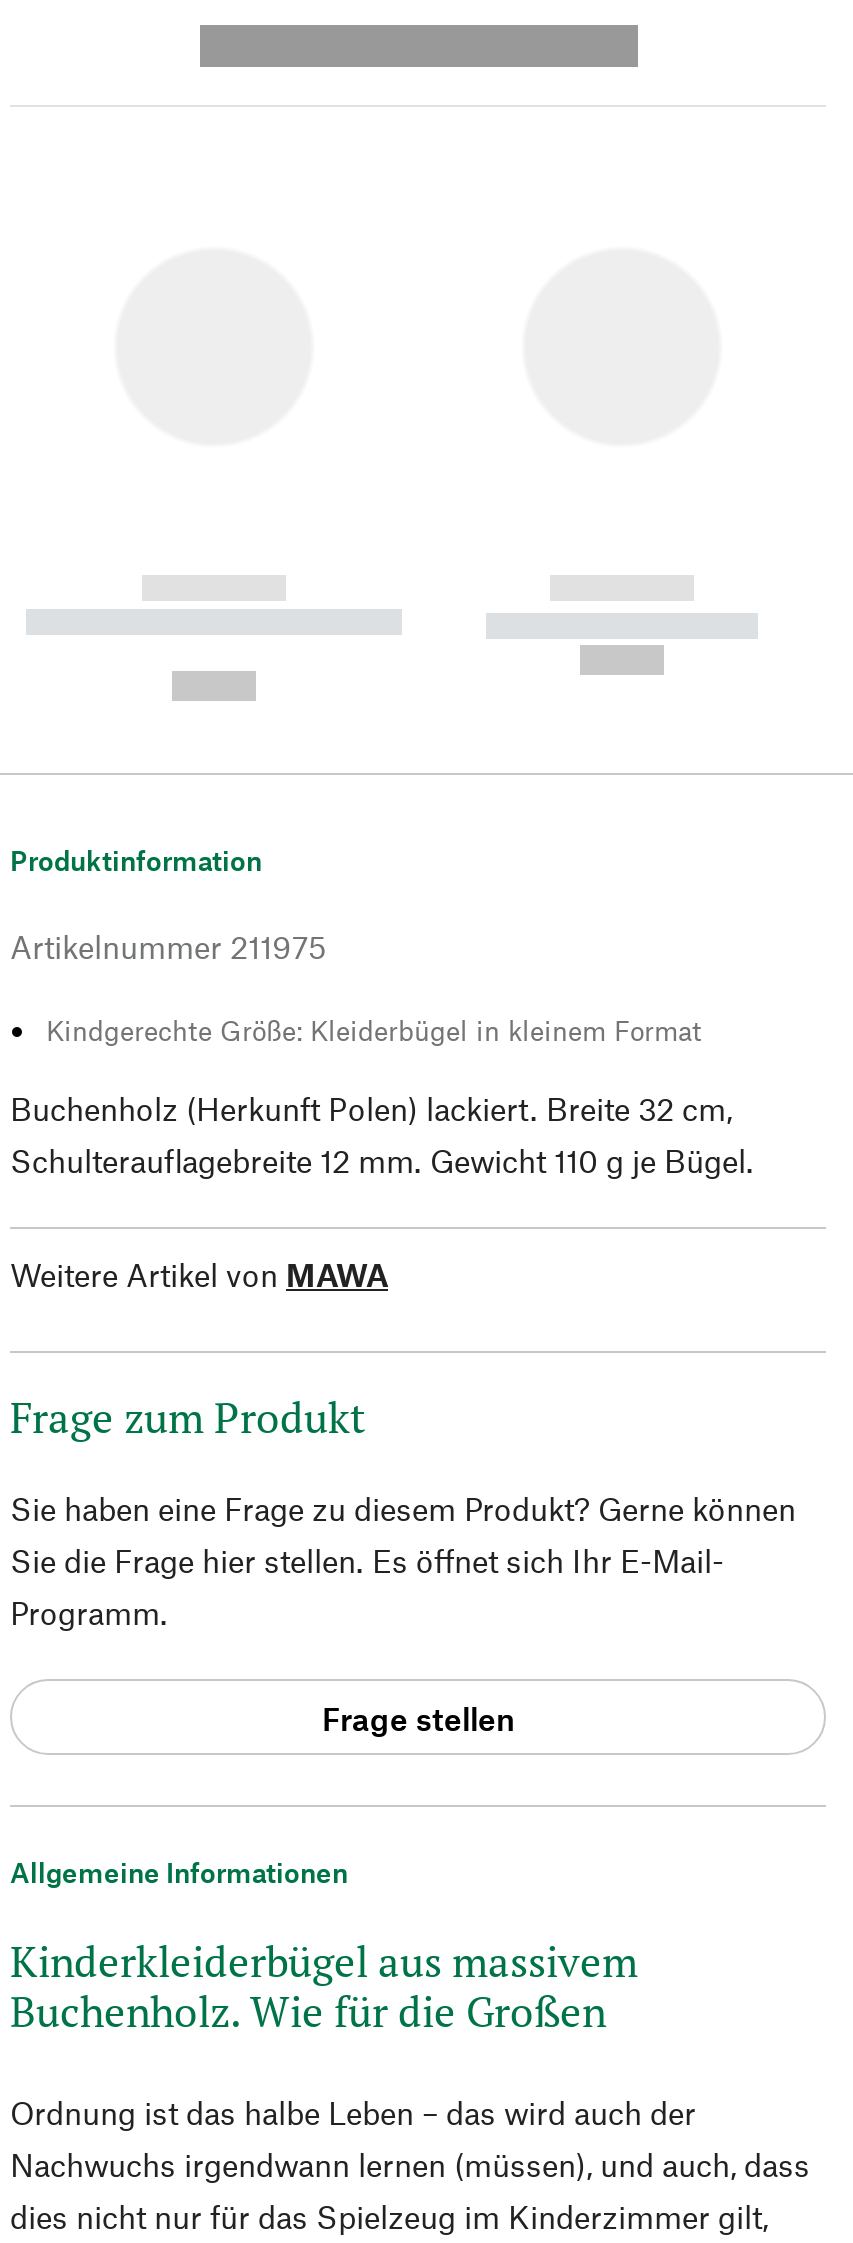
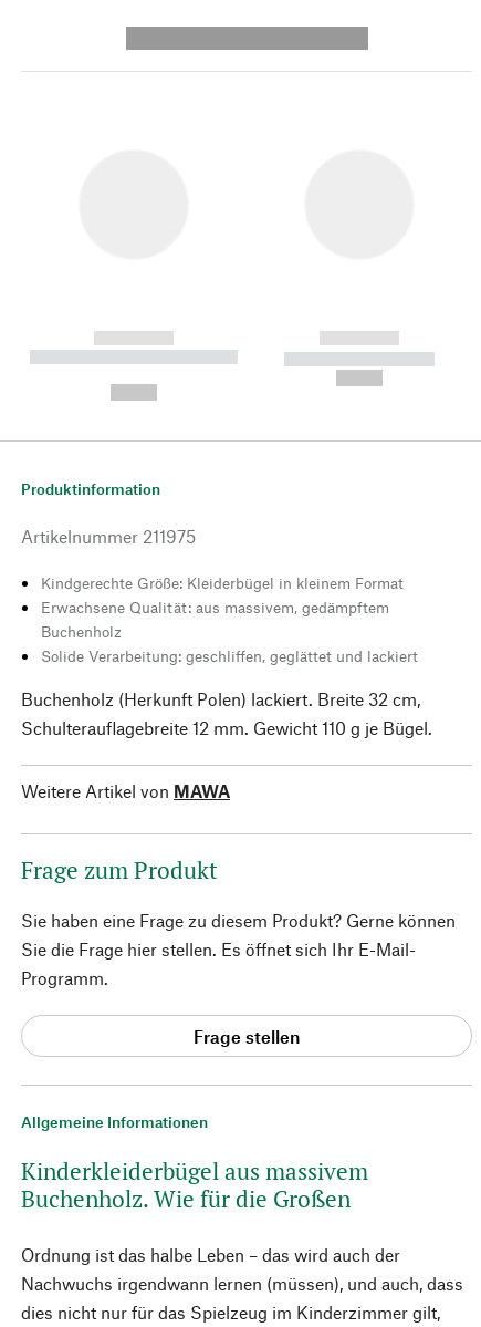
+ Erwachsene Qualität: aus massivem, gedämpftem
+ Buchenholz
+ Solide Verarbeitung: geschliffen, geglättet und lackiert
